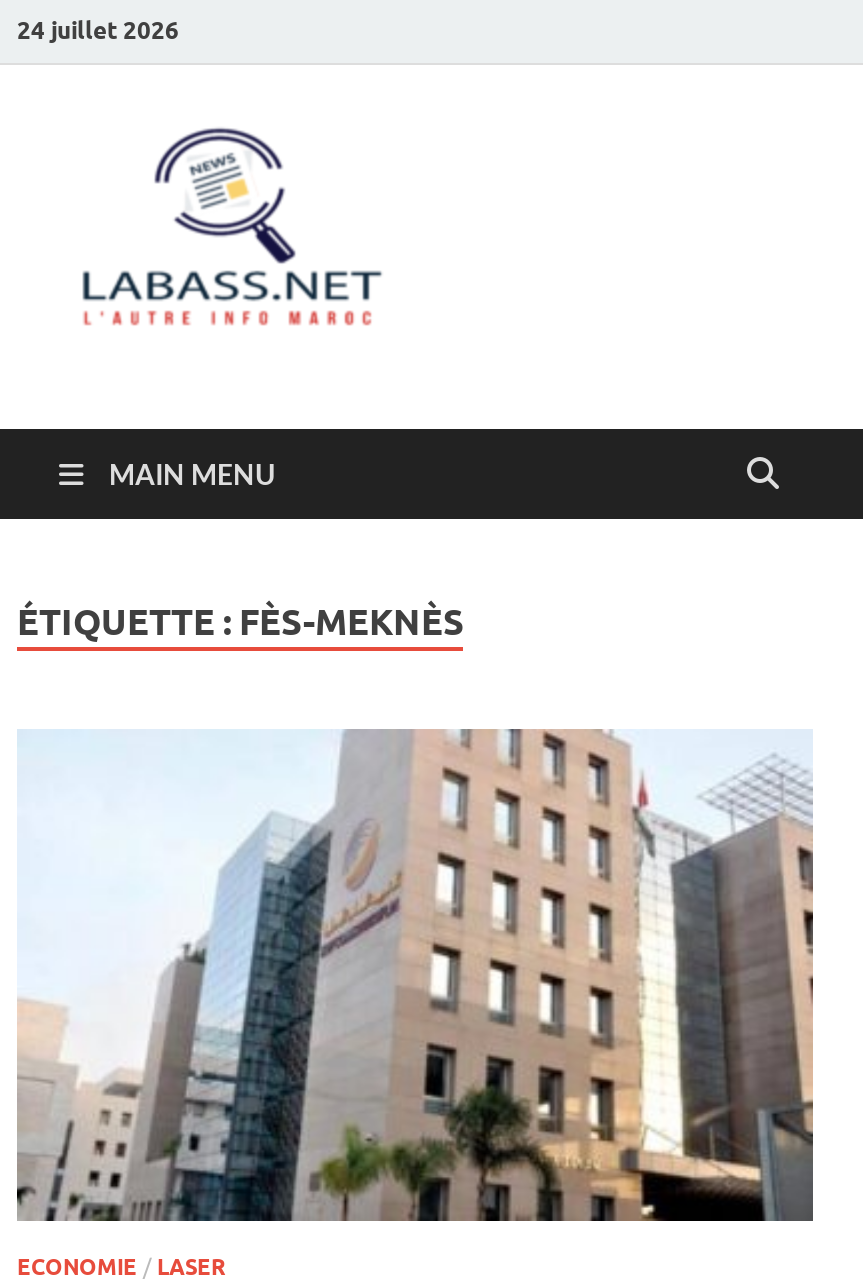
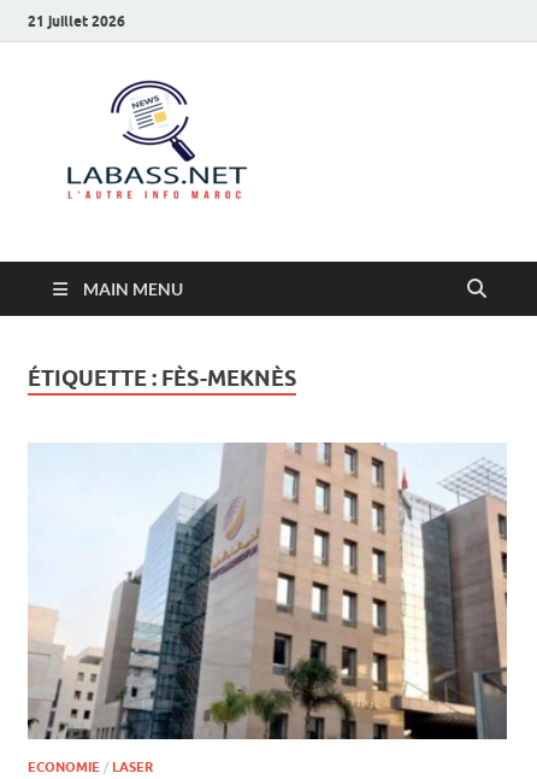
- 24 juillet 2026
+ 21 juillet 2026
